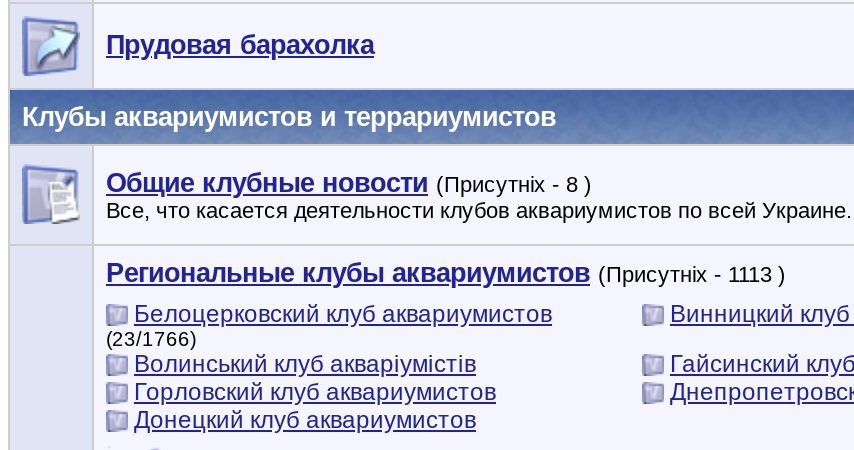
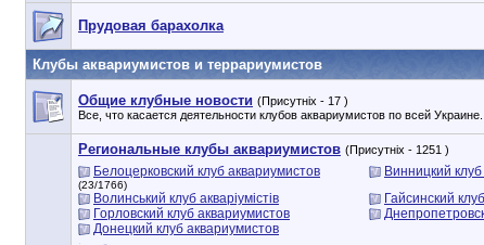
- Общие клубные новости (Присутніх - 8 )
+ Общие клубные новости (Присутніх - 17 )

- Региональные клубы аквариумистов (Присутніх - 1113 )
+ Региональные клубы аквариумистов (Присутніх - 1251 )
